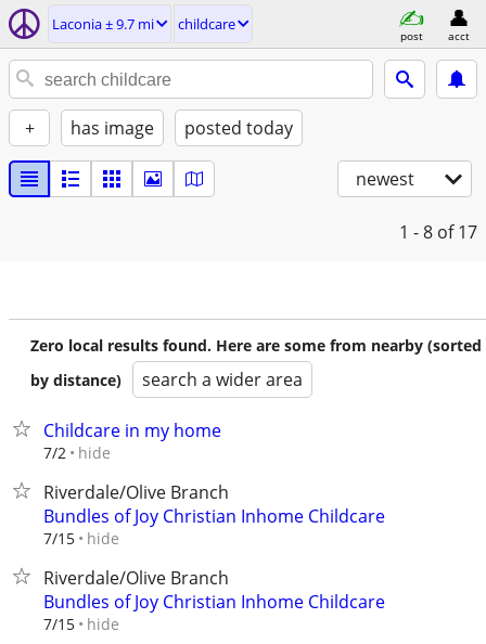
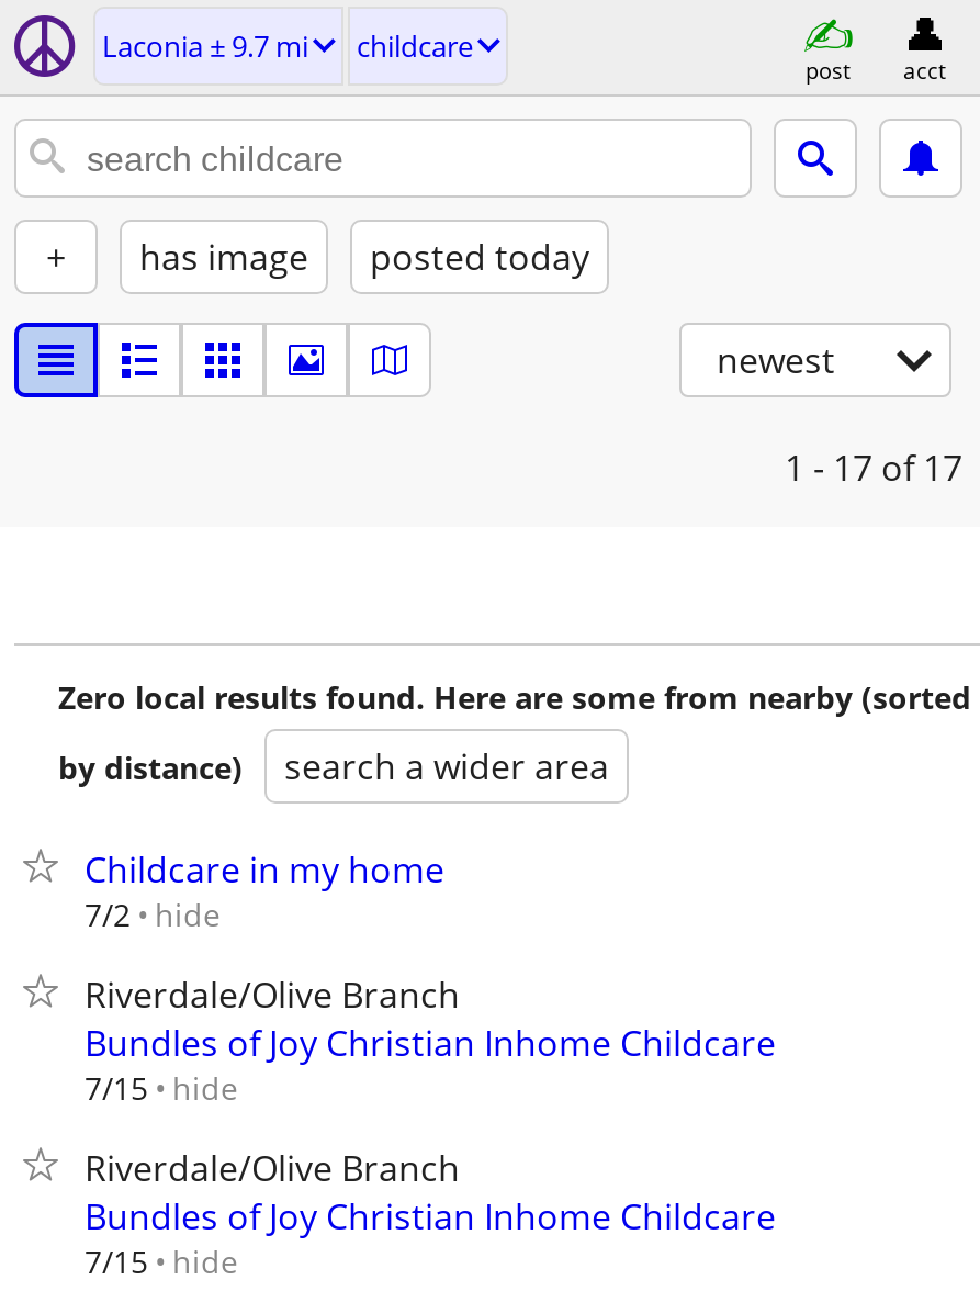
- 1 - 8 of 17
+ 1 - 17 of 17
